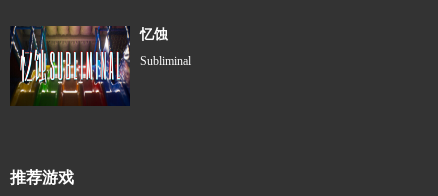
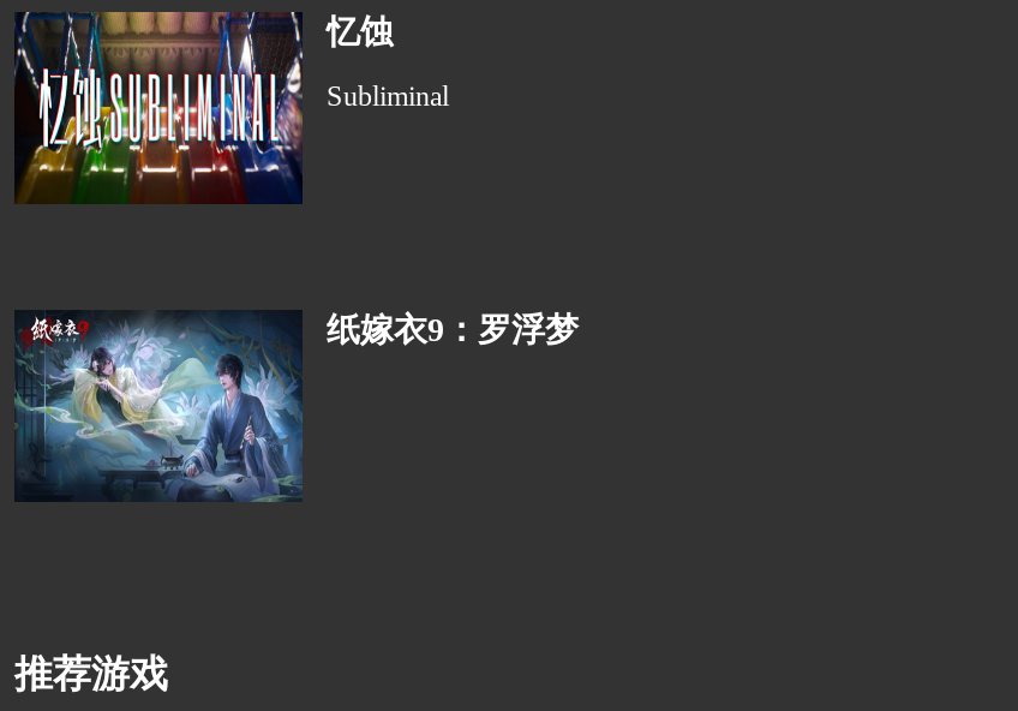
+ [image]
+ 纸嫁衣9：罗浮梦
